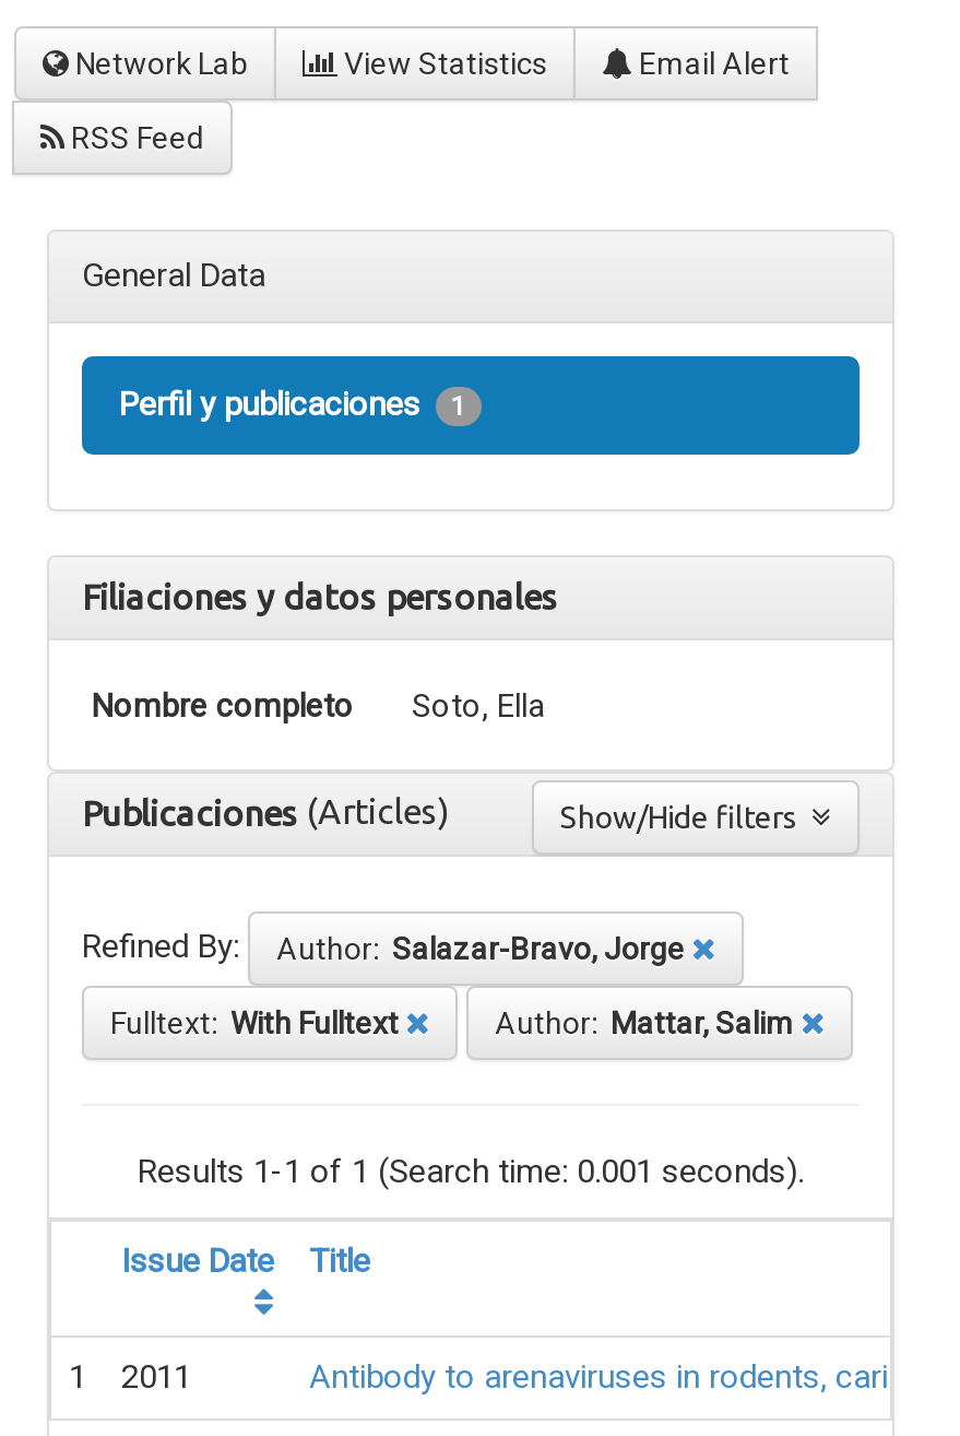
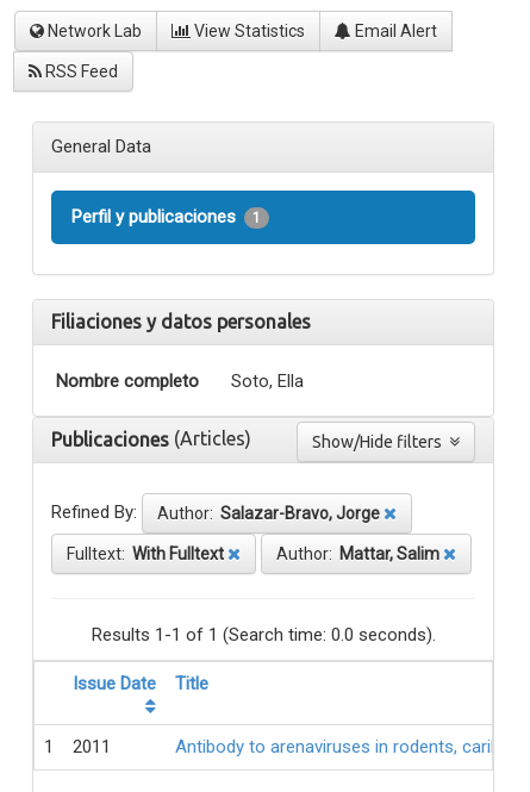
- Results 1-1 of 1 (Search time: 0.001 seconds).
+ Results 1-1 of 1 (Search time: 0.0 seconds).
